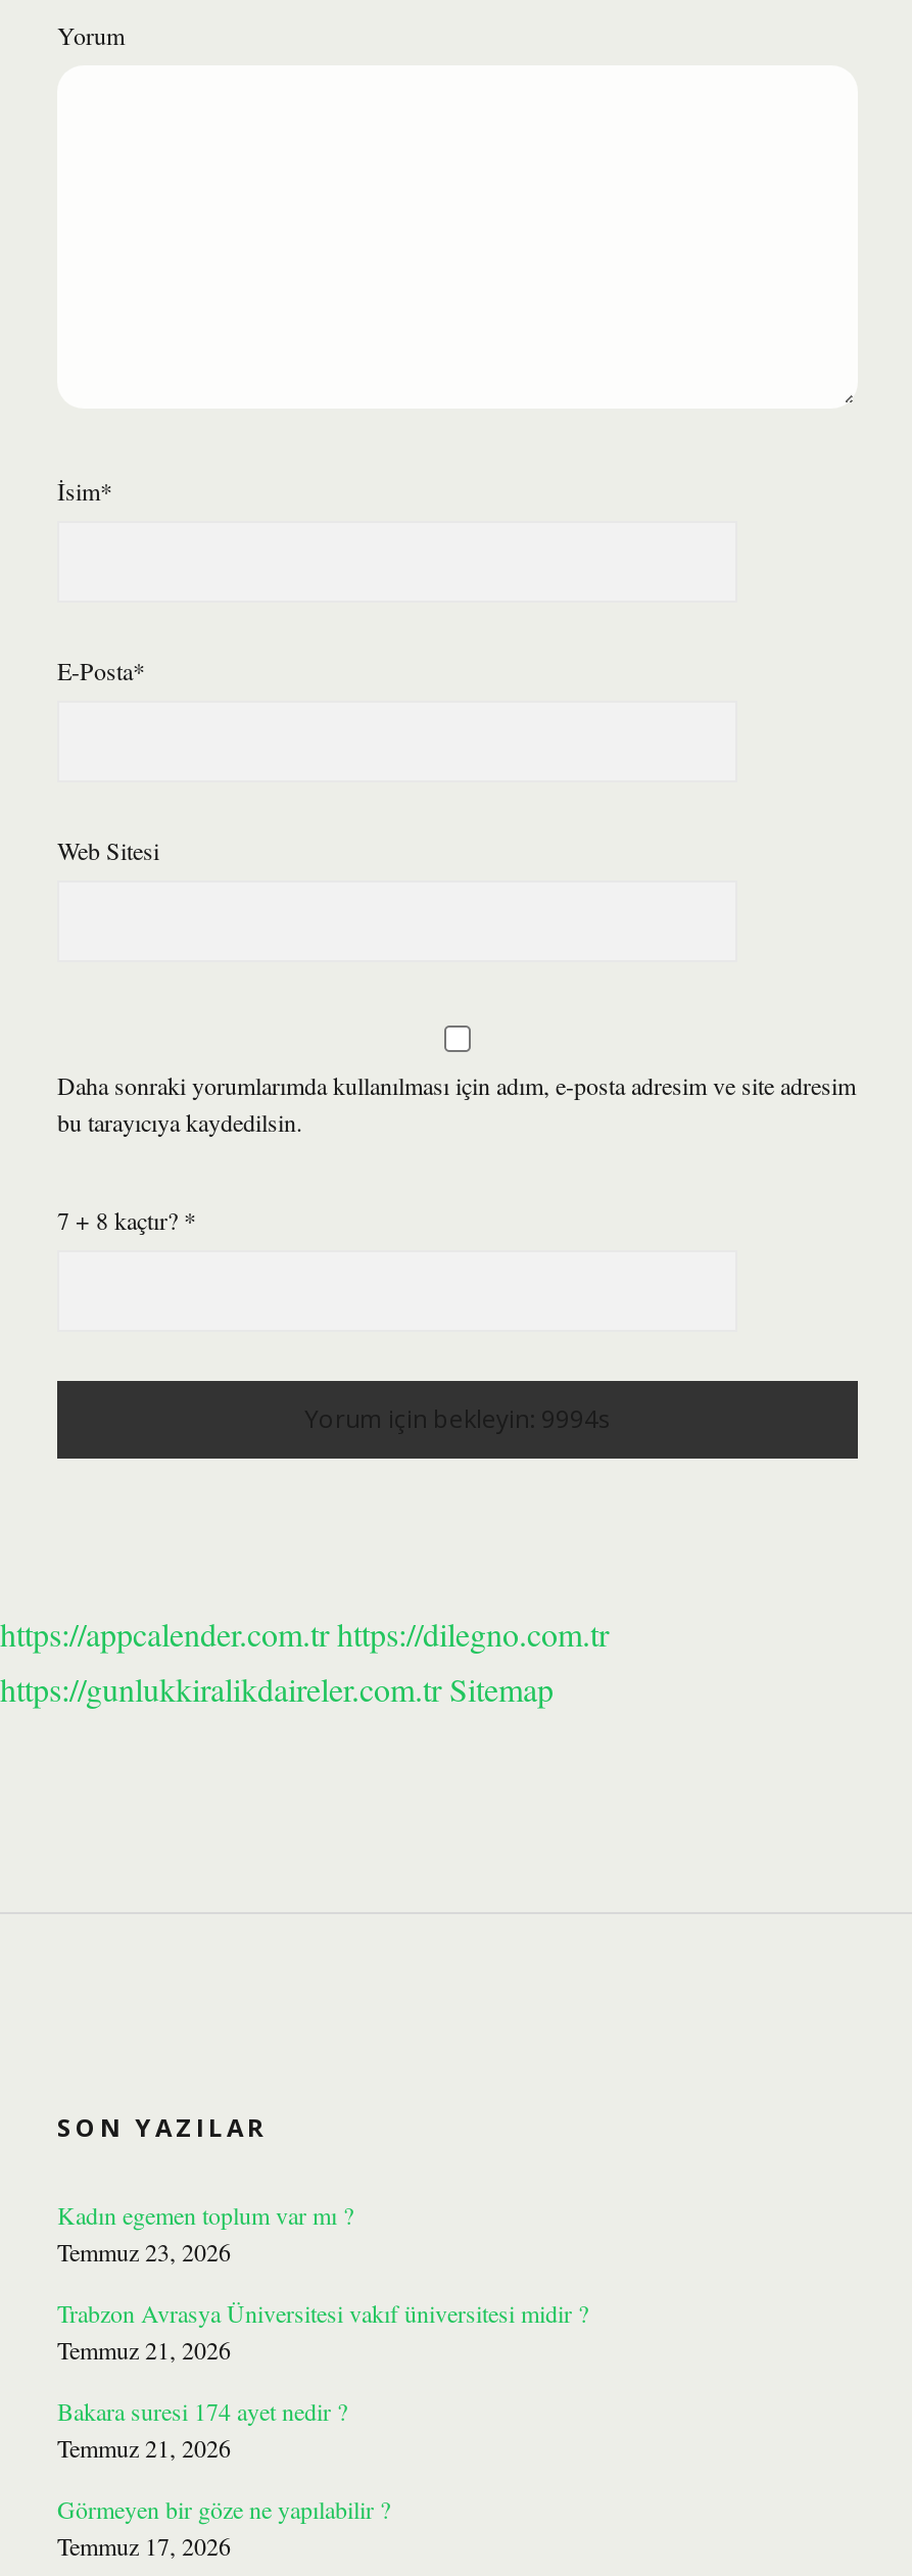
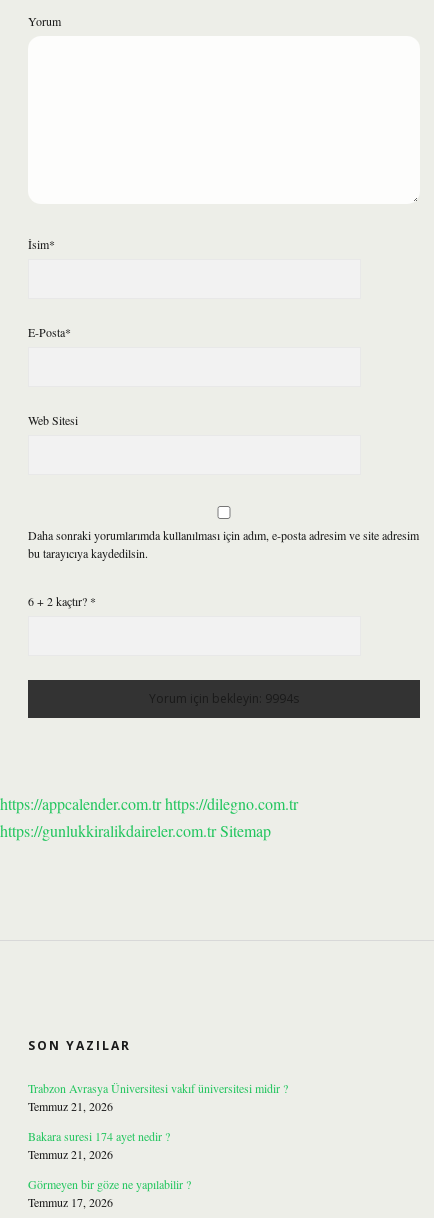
- 7 + 8 kaçtır? *
+ 6 + 2 kaçtır? *

- Kadın egemen toplum var mı ?
- Temmuz 23, 2026
